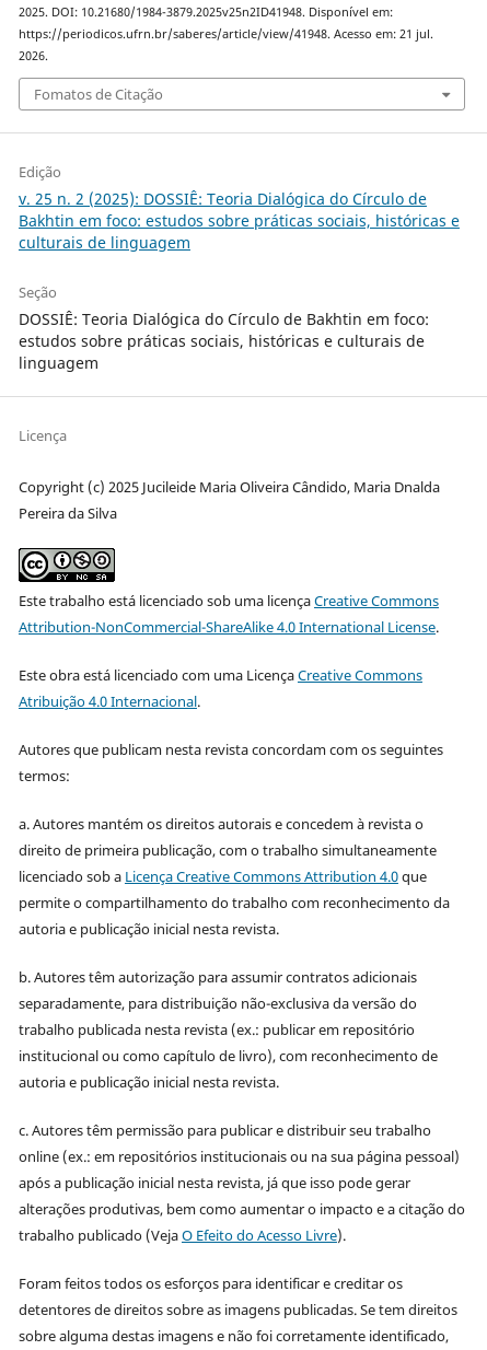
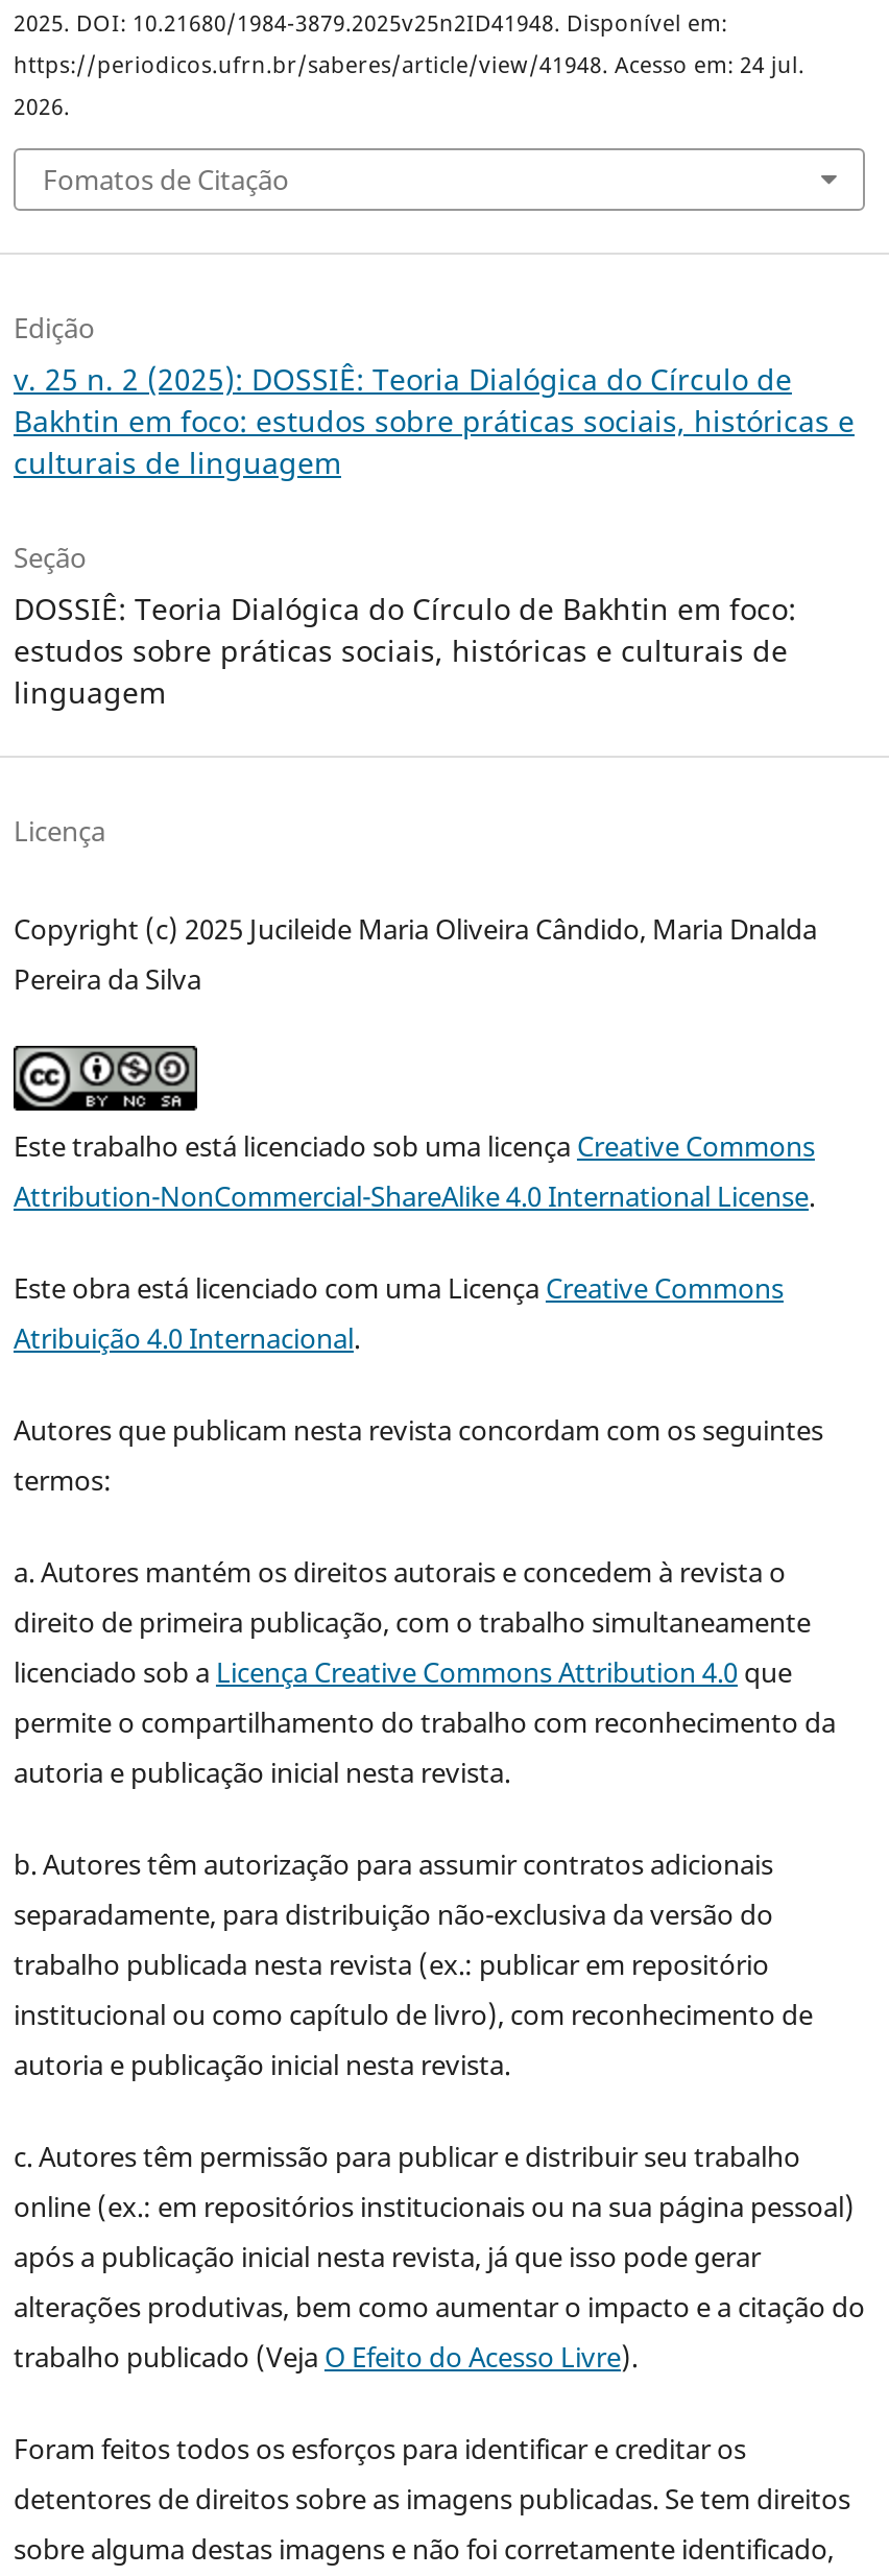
- https://periodicos.ufrn.br/saberes/article/view/41948. Acesso em: 21 jul.
+ https://periodicos.ufrn.br/saberes/article/view/41948. Acesso em: 24 jul.
